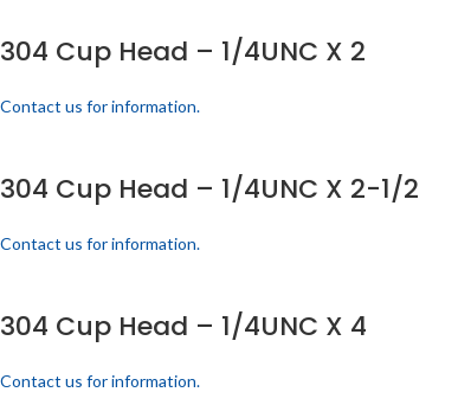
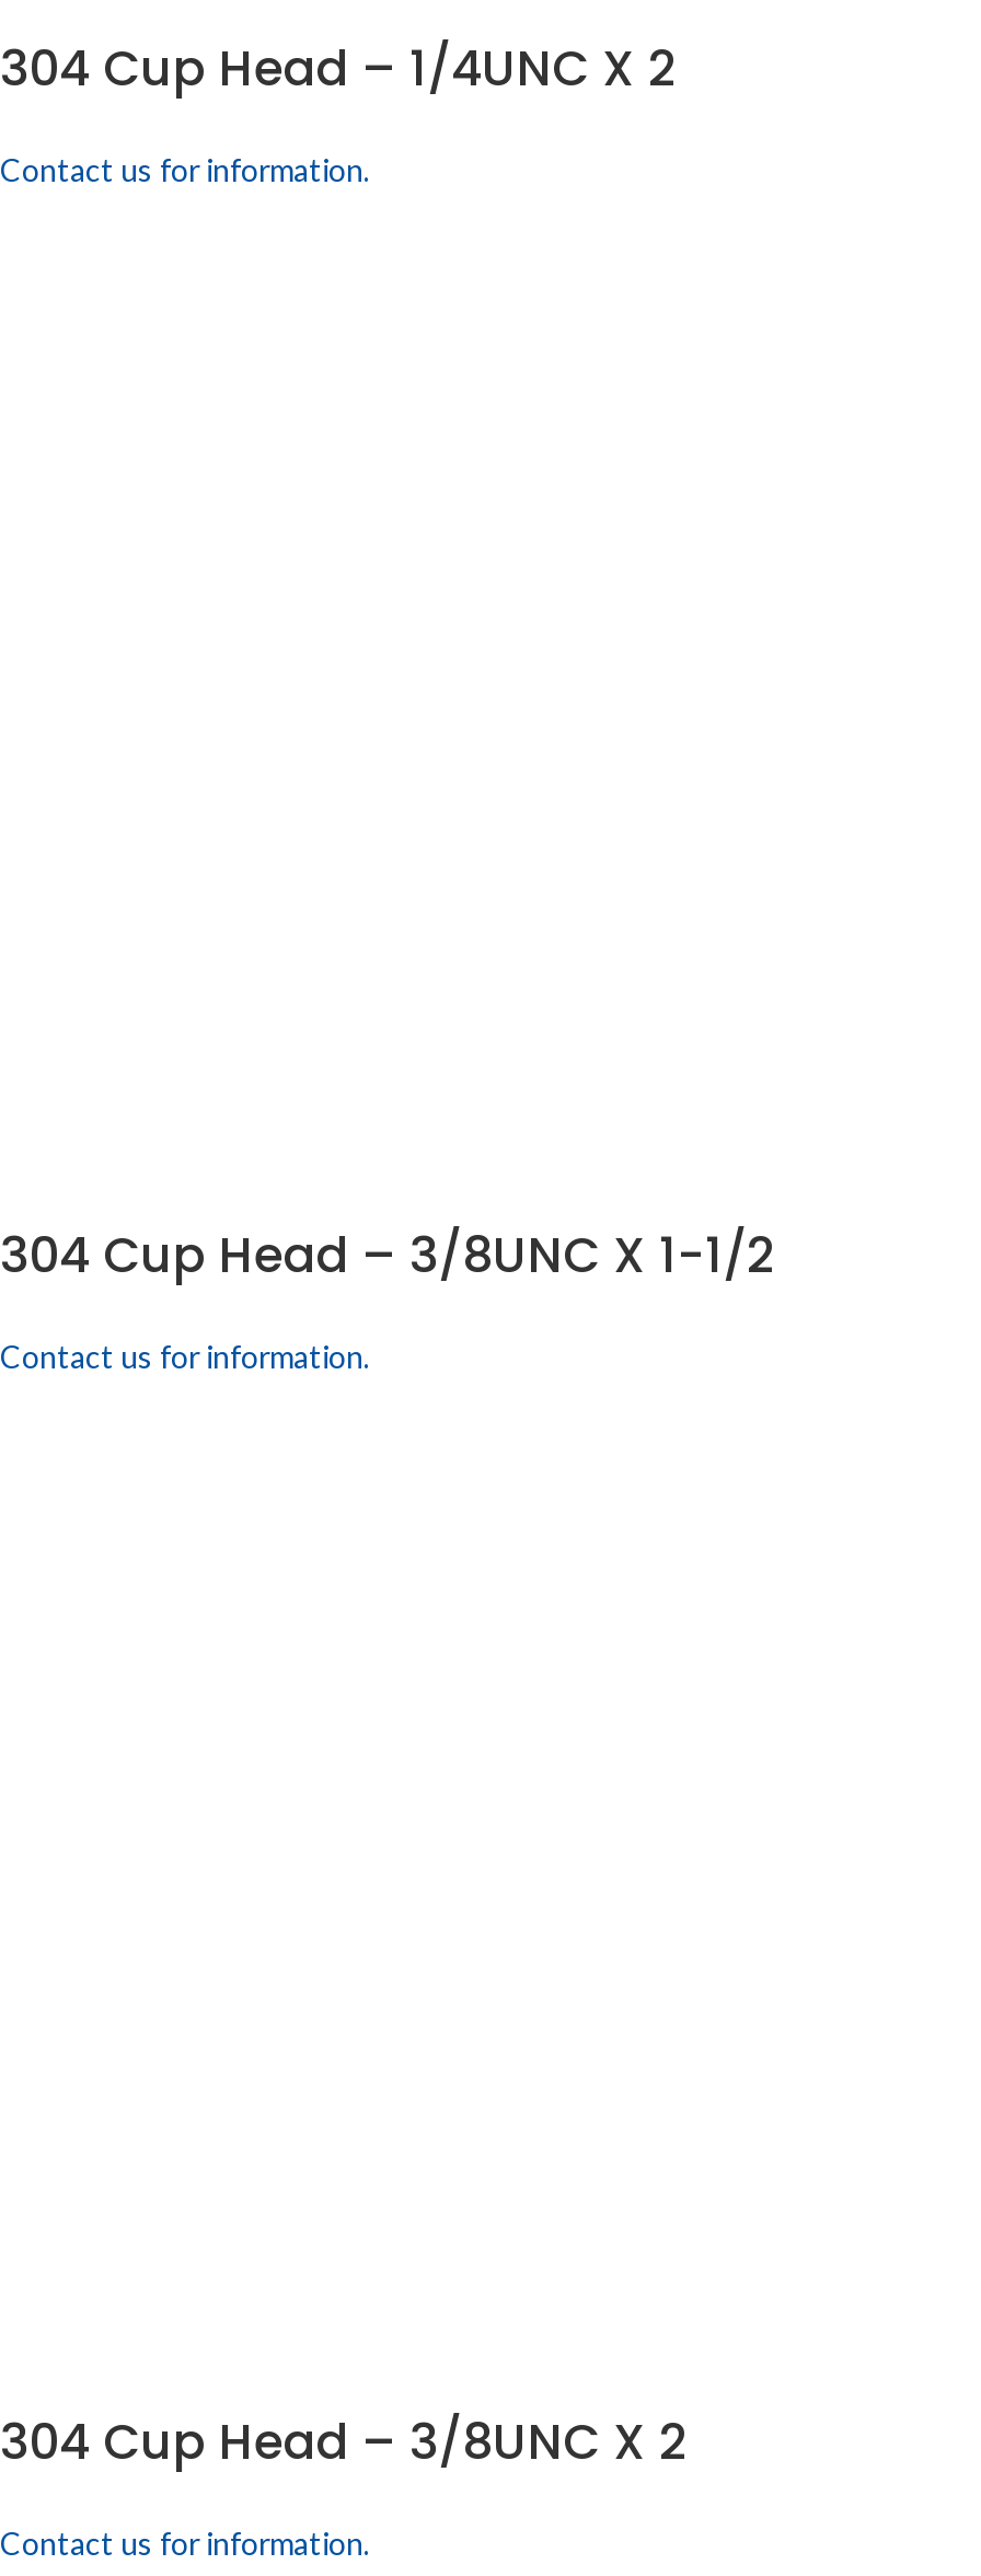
- 304 Cup Head – 1/4UNC X 2-1/2
+ 304 Cup Head – 3/8UNC X 1-1/2

- 304 Cup Head – 1/4UNC X 4
+ 304 Cup Head – 3/8UNC X 2
